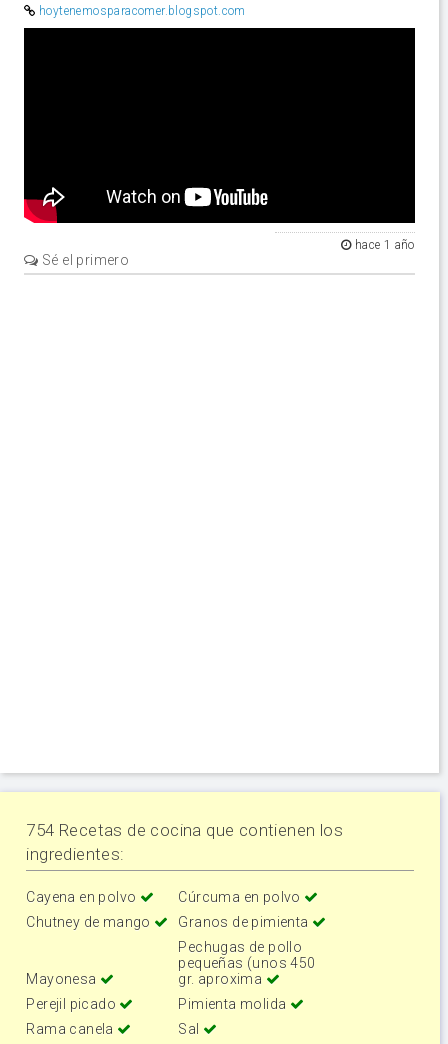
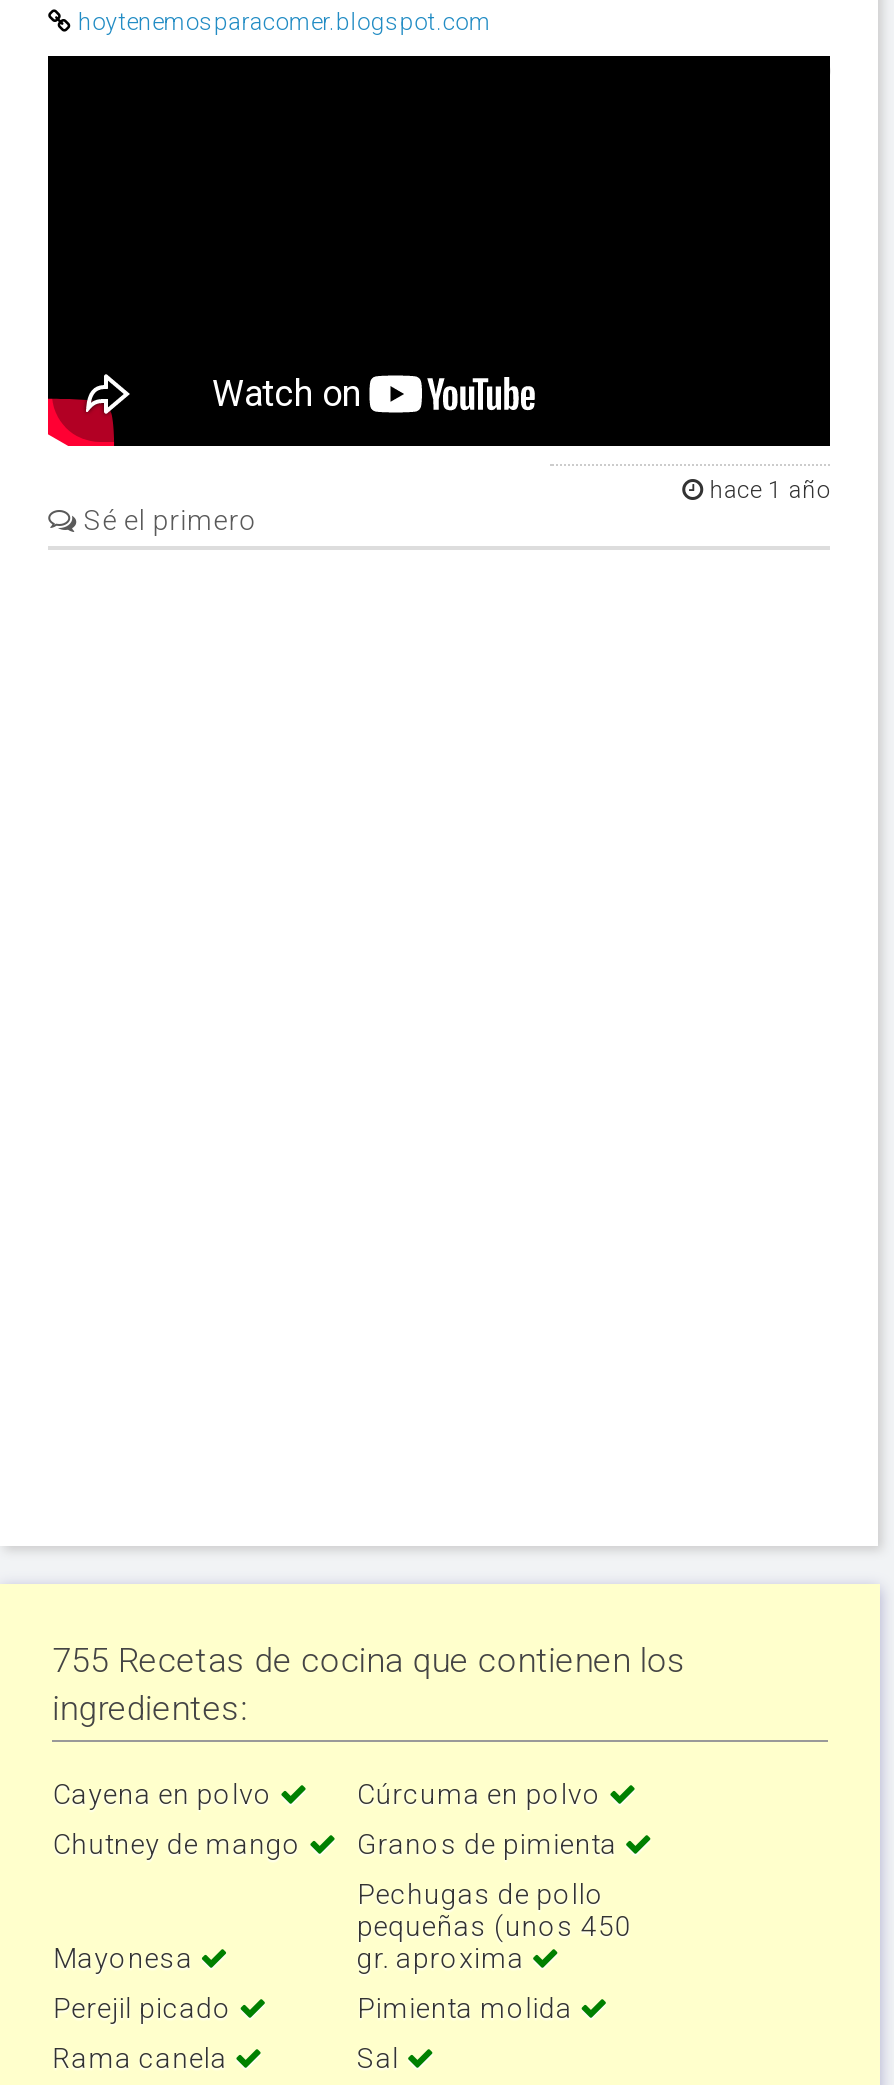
- 754 Recetas de cocina que contienen los
+ 755 Recetas de cocina que contienen los
